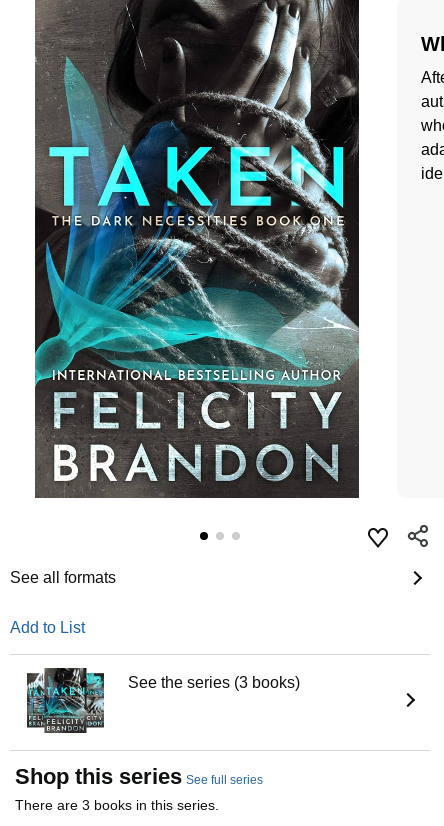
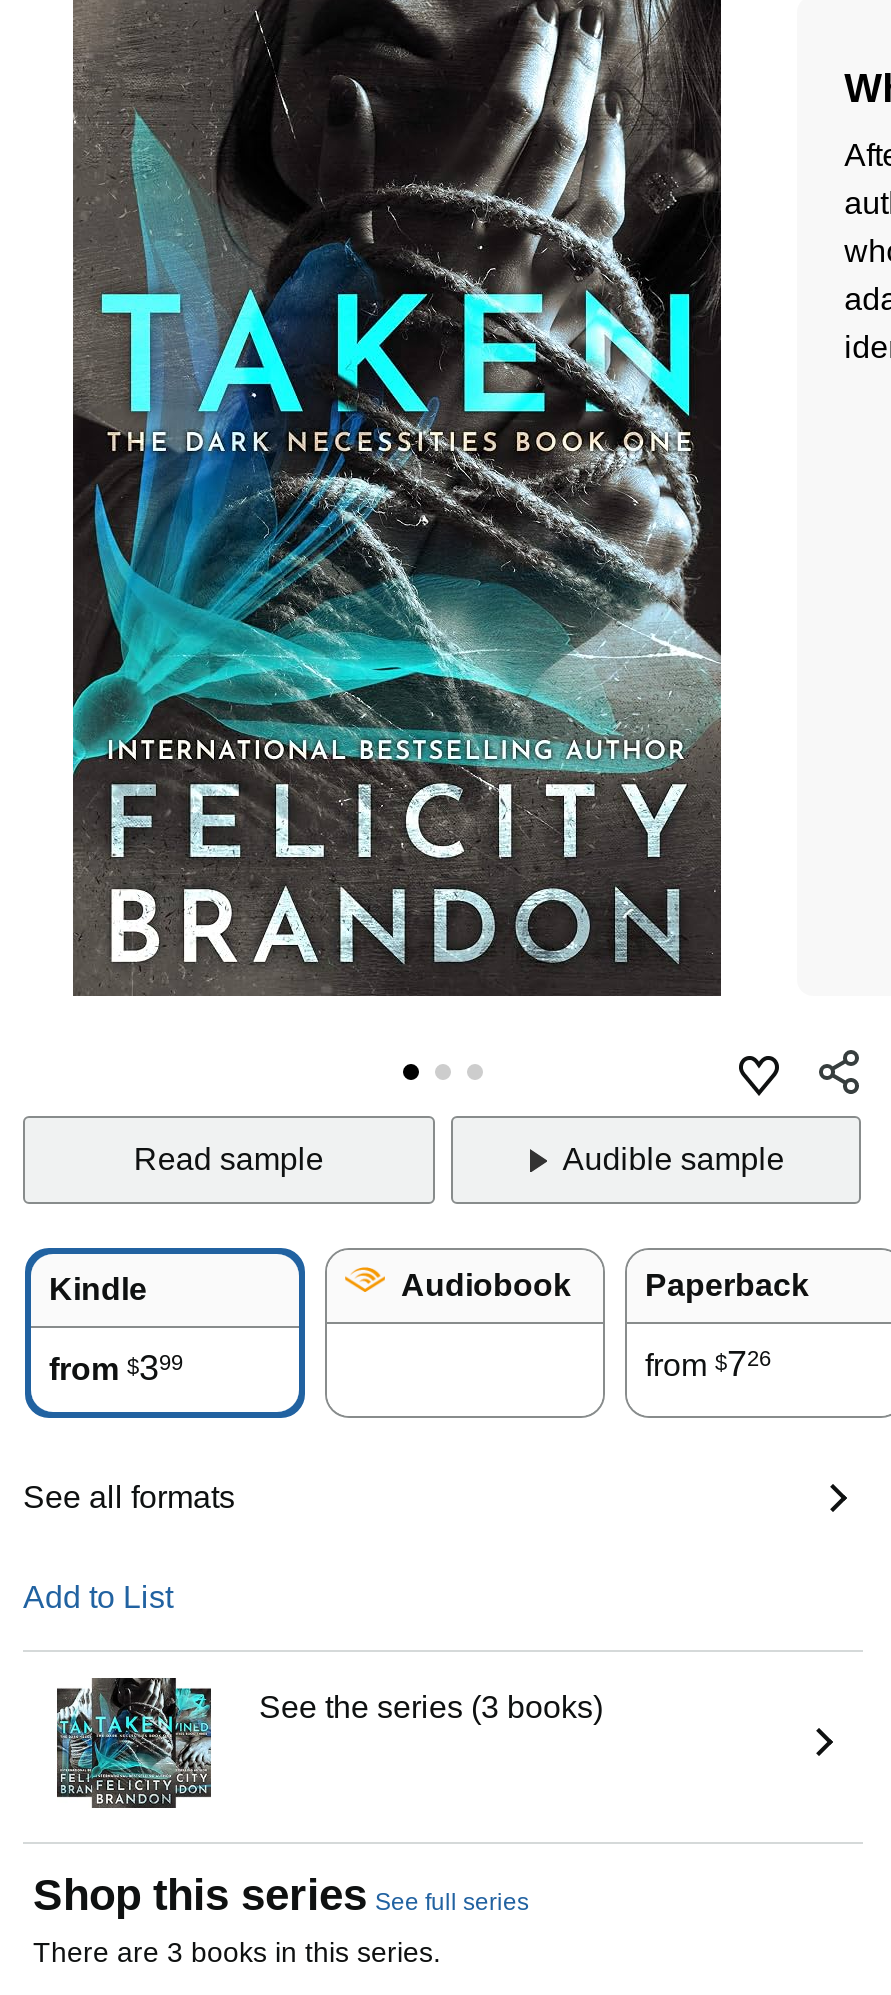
+ [image]
+ Kindle
+ from $399

+ Read sample
+ Audible sample

+ Audiobook
+ Paperback
+ from $726
